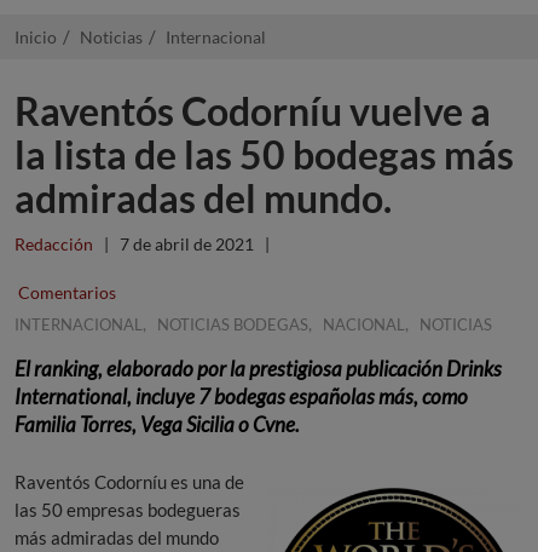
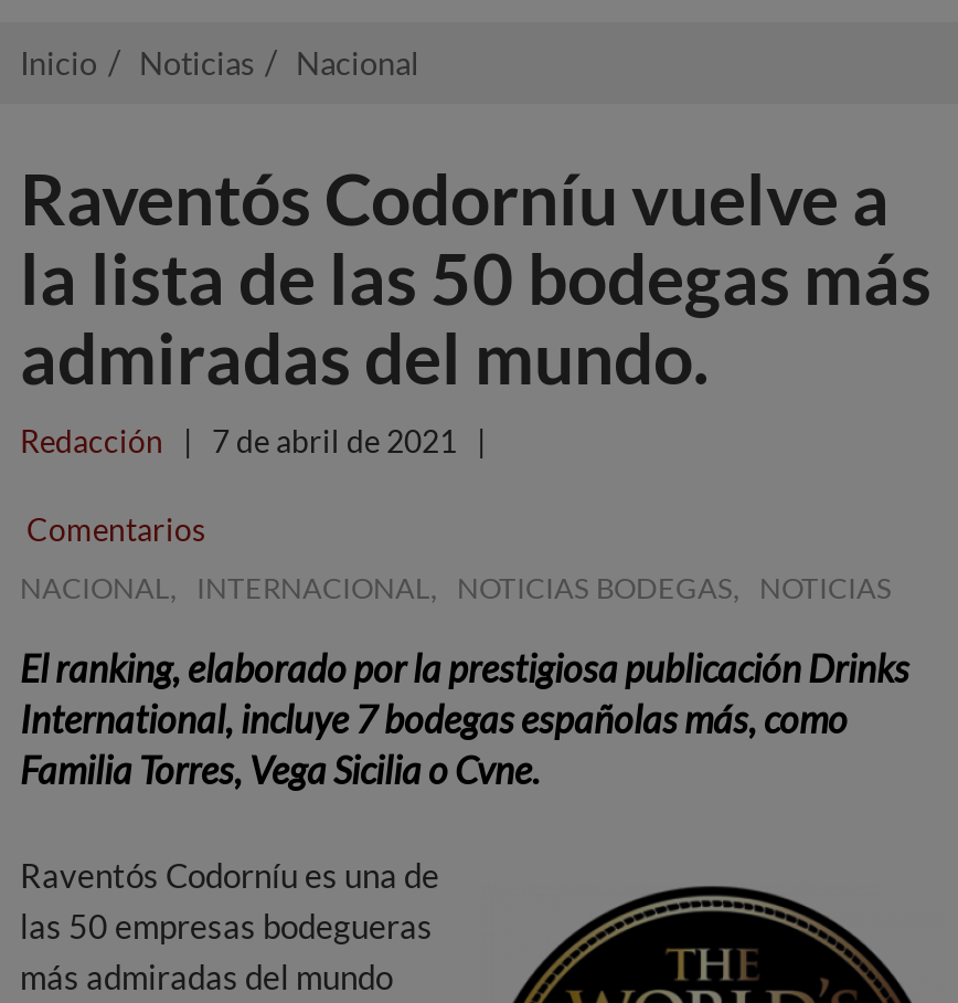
- Internacional
+ Nacional

- INTERNACIONAL, NOTICIAS BODEGAS, NACIONAL, NOTICIAS
+ NACIONAL, INTERNACIONAL, NOTICIAS BODEGAS, NOTICIAS
